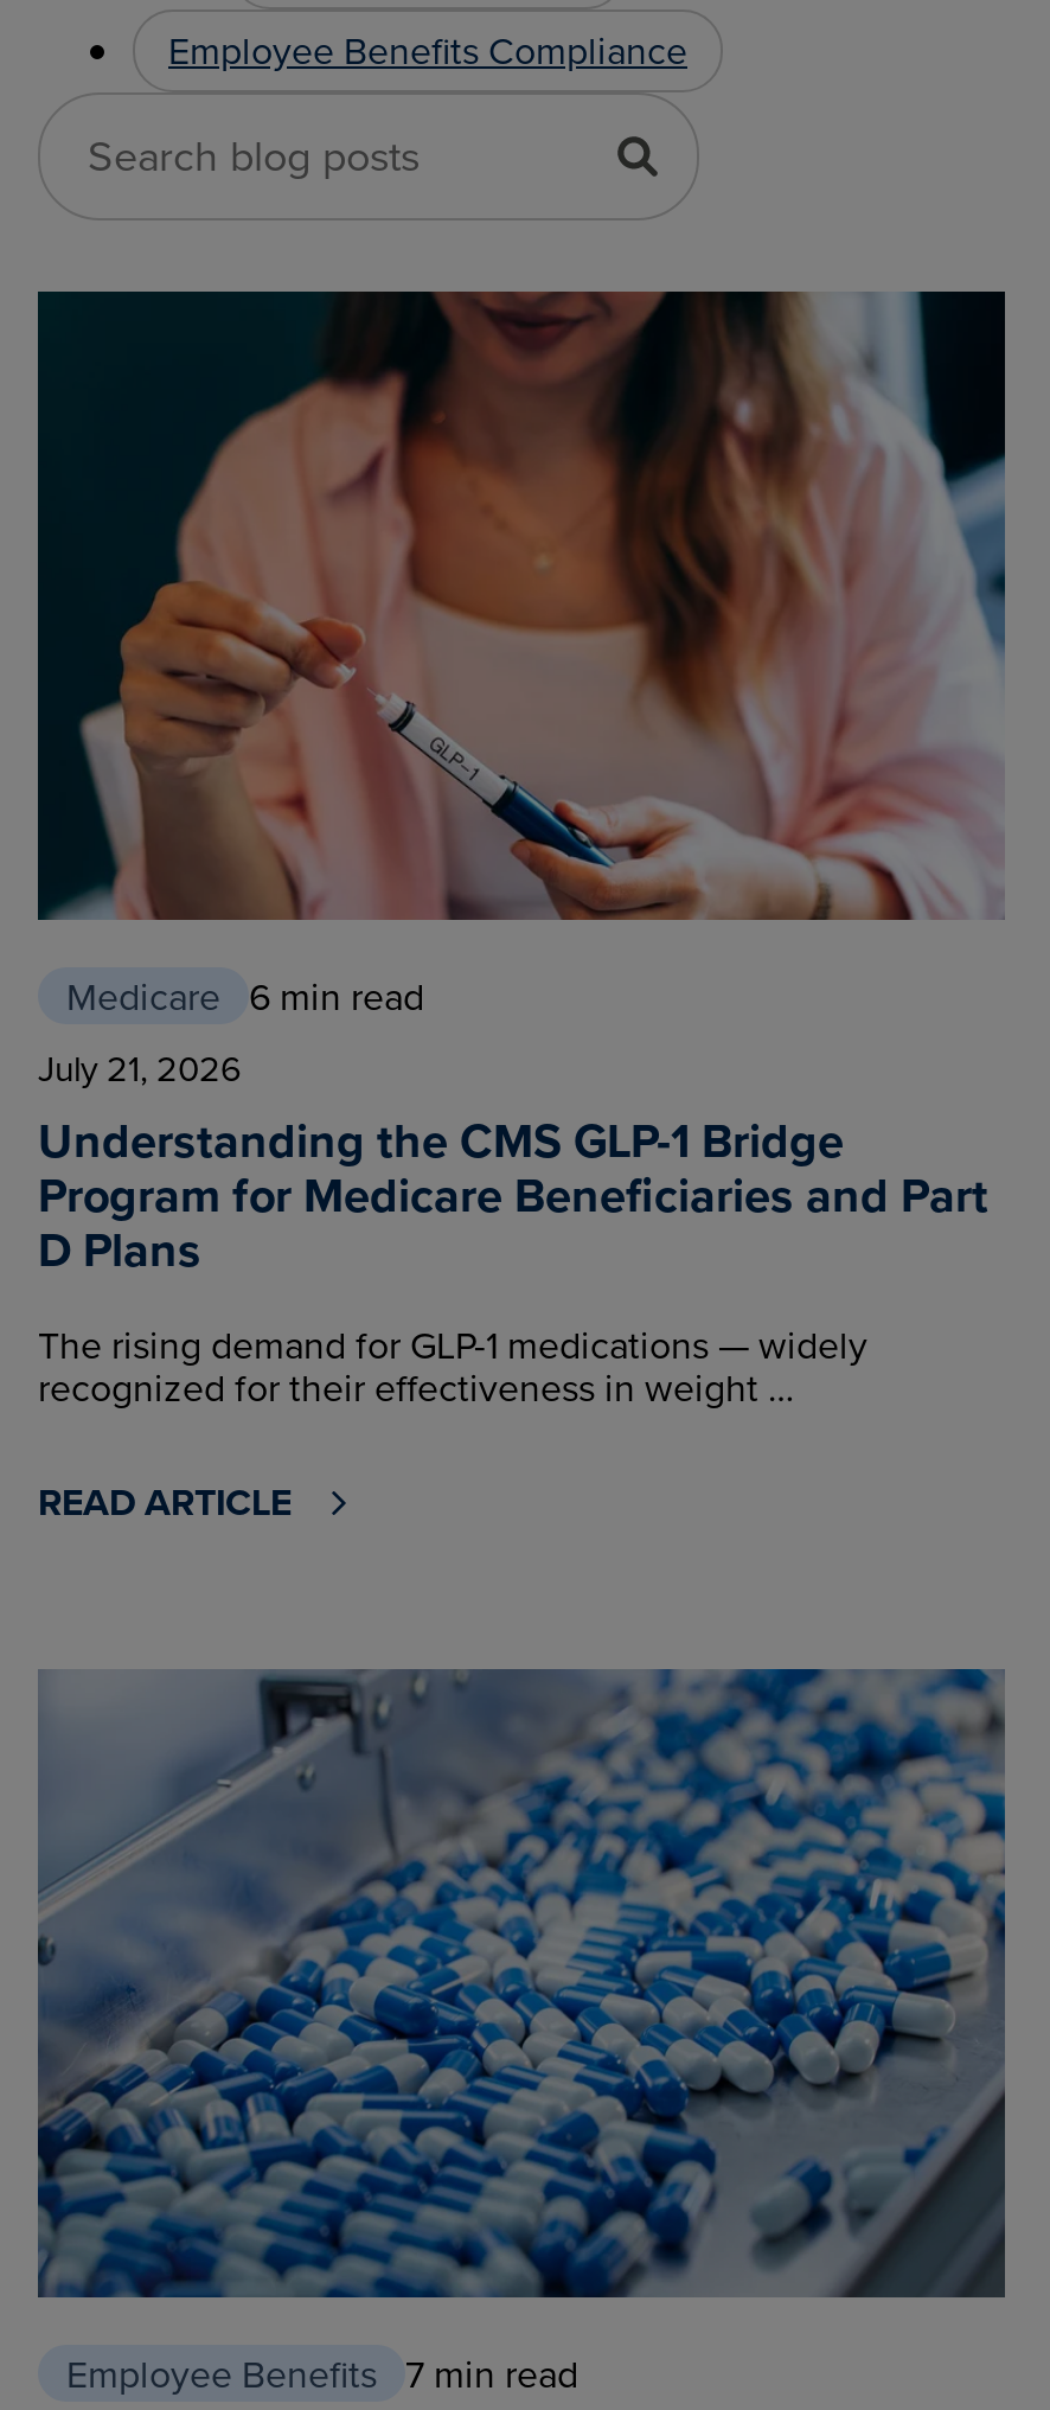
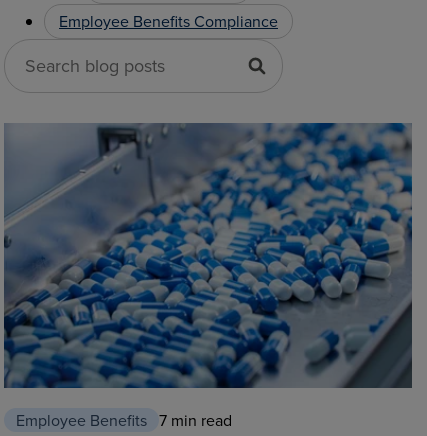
- [image]
- Medicare 6 min read
- July 21, 2026
- Understanding the CMS GLP-1 Bridge
- Program for Medicare Beneficiaries and Part
- D Plans
- The rising demand for GLP-1 medications — widely
- recognized for their effectiveness in weight …
- READ ARTICLE
